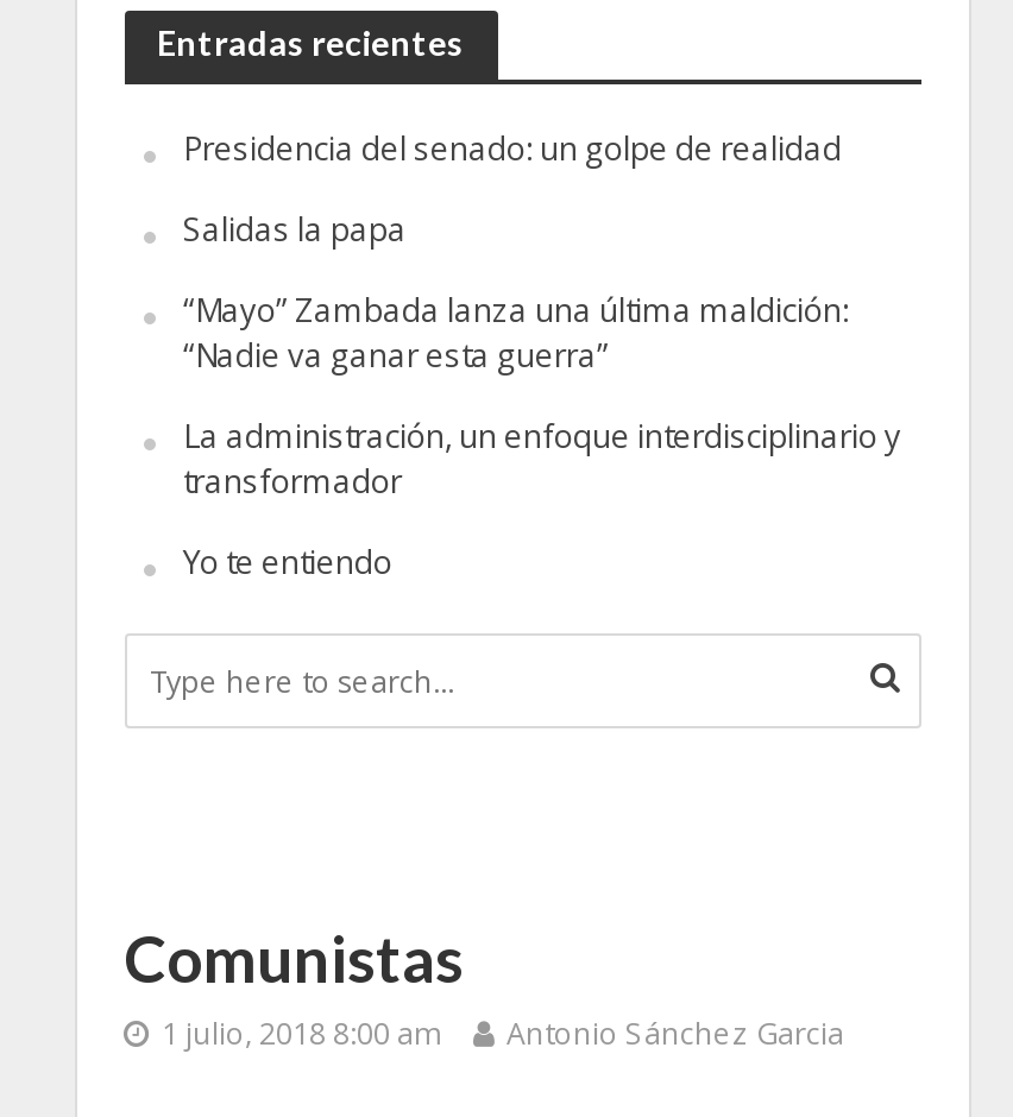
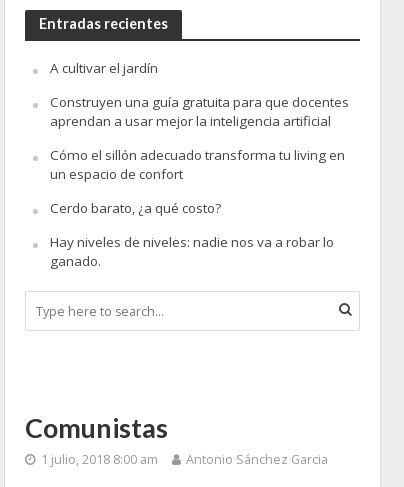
- Presidencia del senado: un golpe de realidad
+ A cultivar el jardín

- Salidas la papa
+ Construyen una guía gratuita para que docentes
+ aprendan a usar mejor la inteligencia artificial

- “Mayo” Zambada lanza una última maldición:
- “Nadie va ganar esta guerra”
+ Cómo el sillón adecuado transforma tu living en
+ un espacio de confort

- La administración, un enfoque interdisciplinario y
- transformador
+ Cerdo barato, ¿a qué costo?

- Yo te entiendo
+ Hay niveles de niveles: nadie nos va a robar lo
+ ganado.
